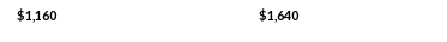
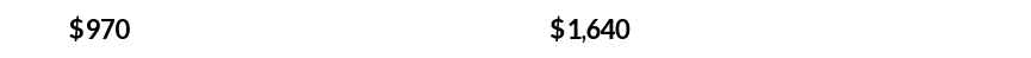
- $1,160
+ $970
